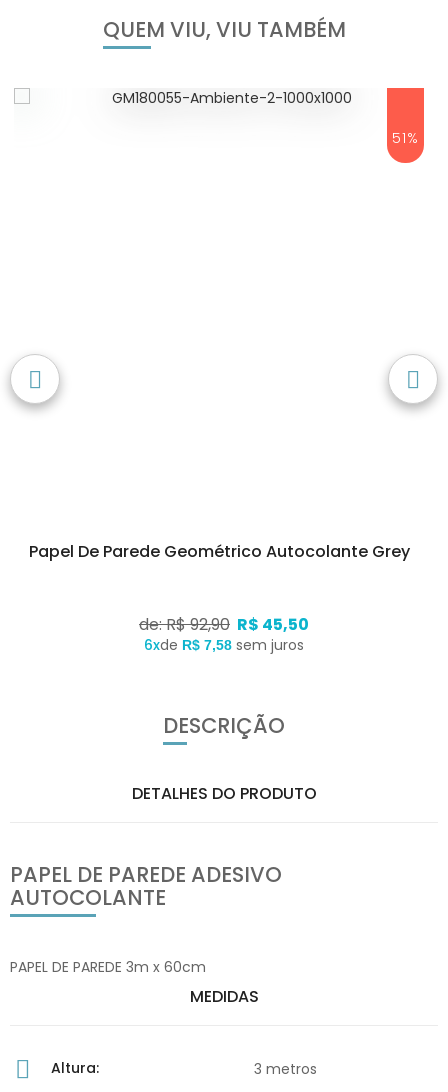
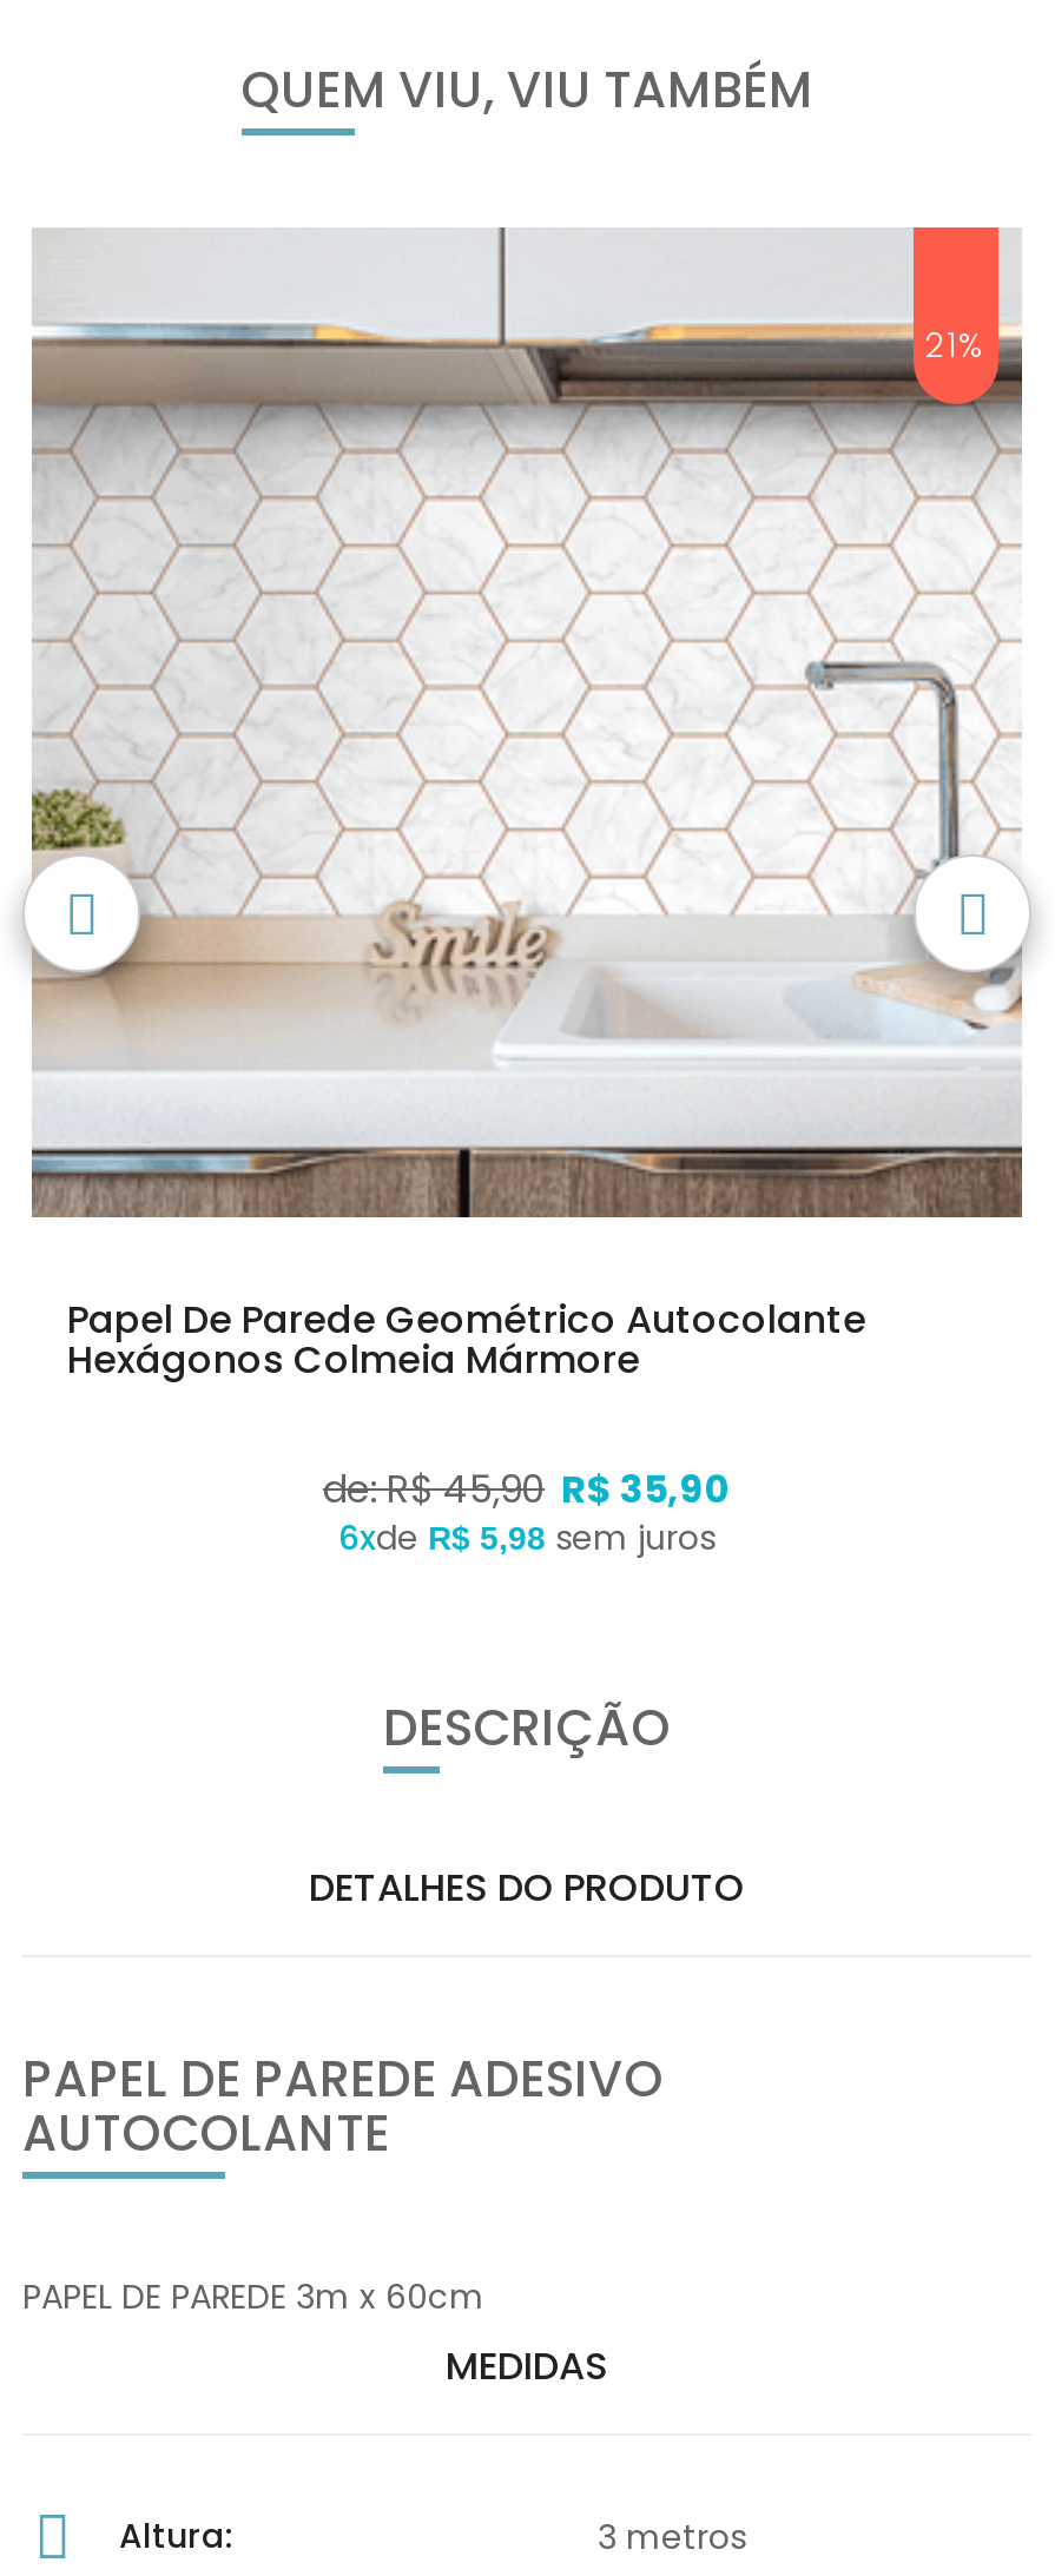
+ [image]

- 51%
+ 21%

- Papel De Parede Geométrico Autocolante Grey
+ Papel De Parede Geométrico Autocolante
+ Hexágonos Colmeia Mármore

- de: R$ 92,90 R$ 45,50
- 6xde R$ 7,58 sem juros
+ de: R$ 45,90 R$ 35,90
+ 6xde R$ 5,98 sem juros
